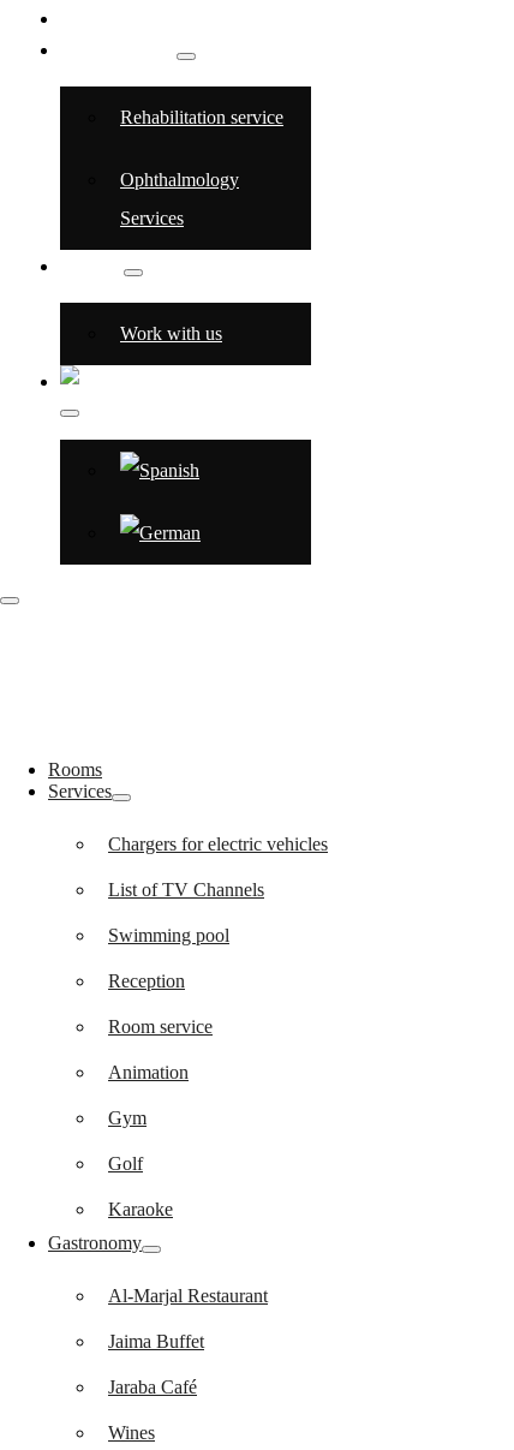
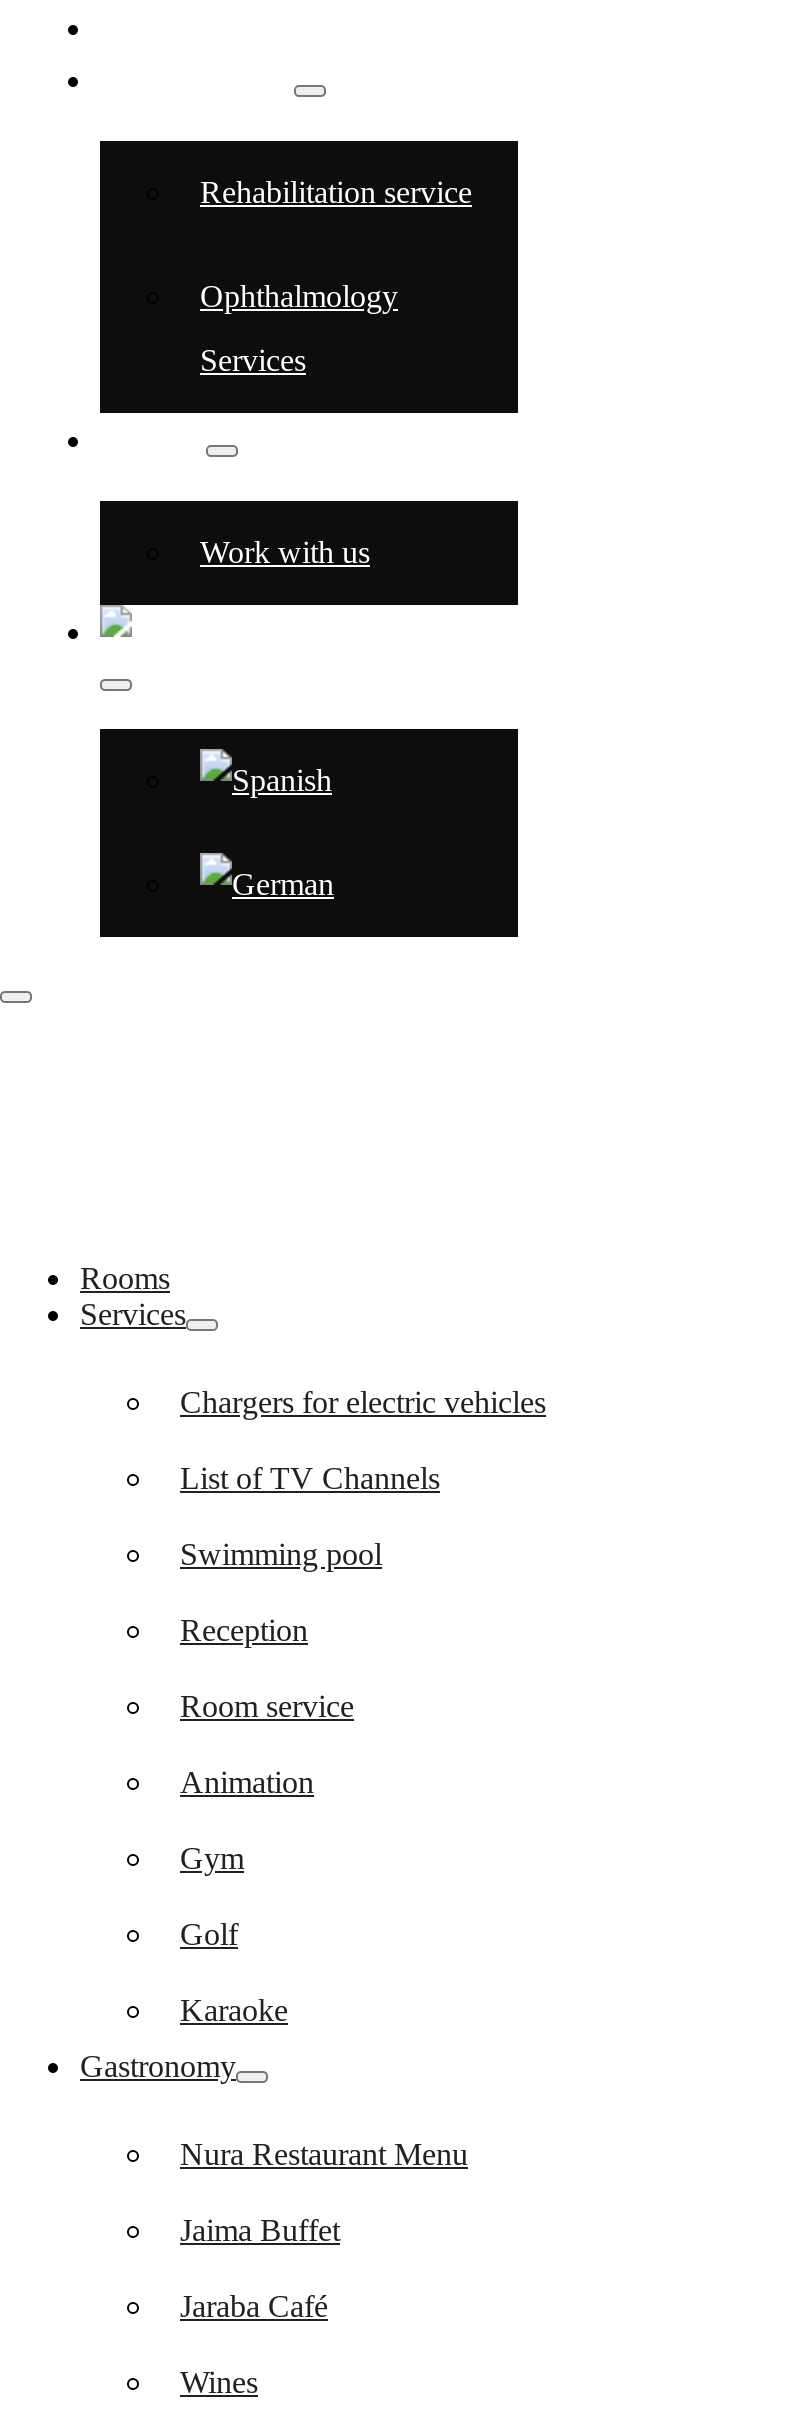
- Al-Marjal Restaurant
+ Nura Restaurant Menu
